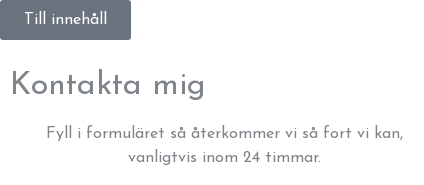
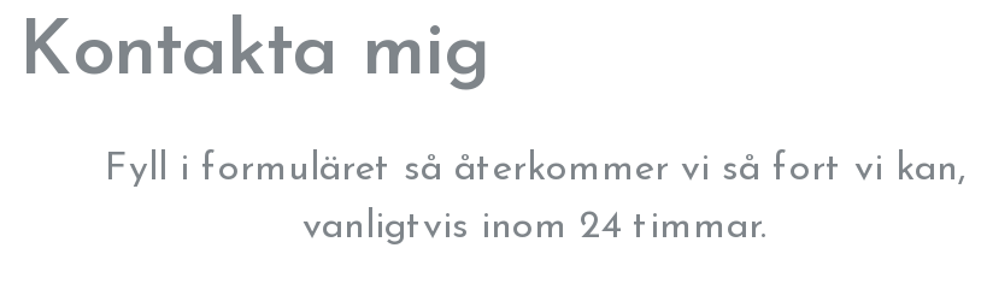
- Till innehåll
